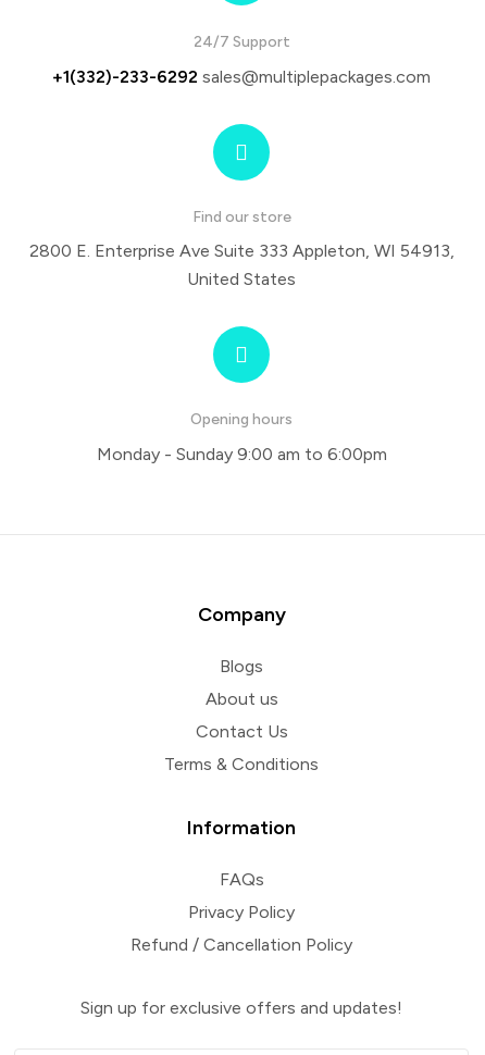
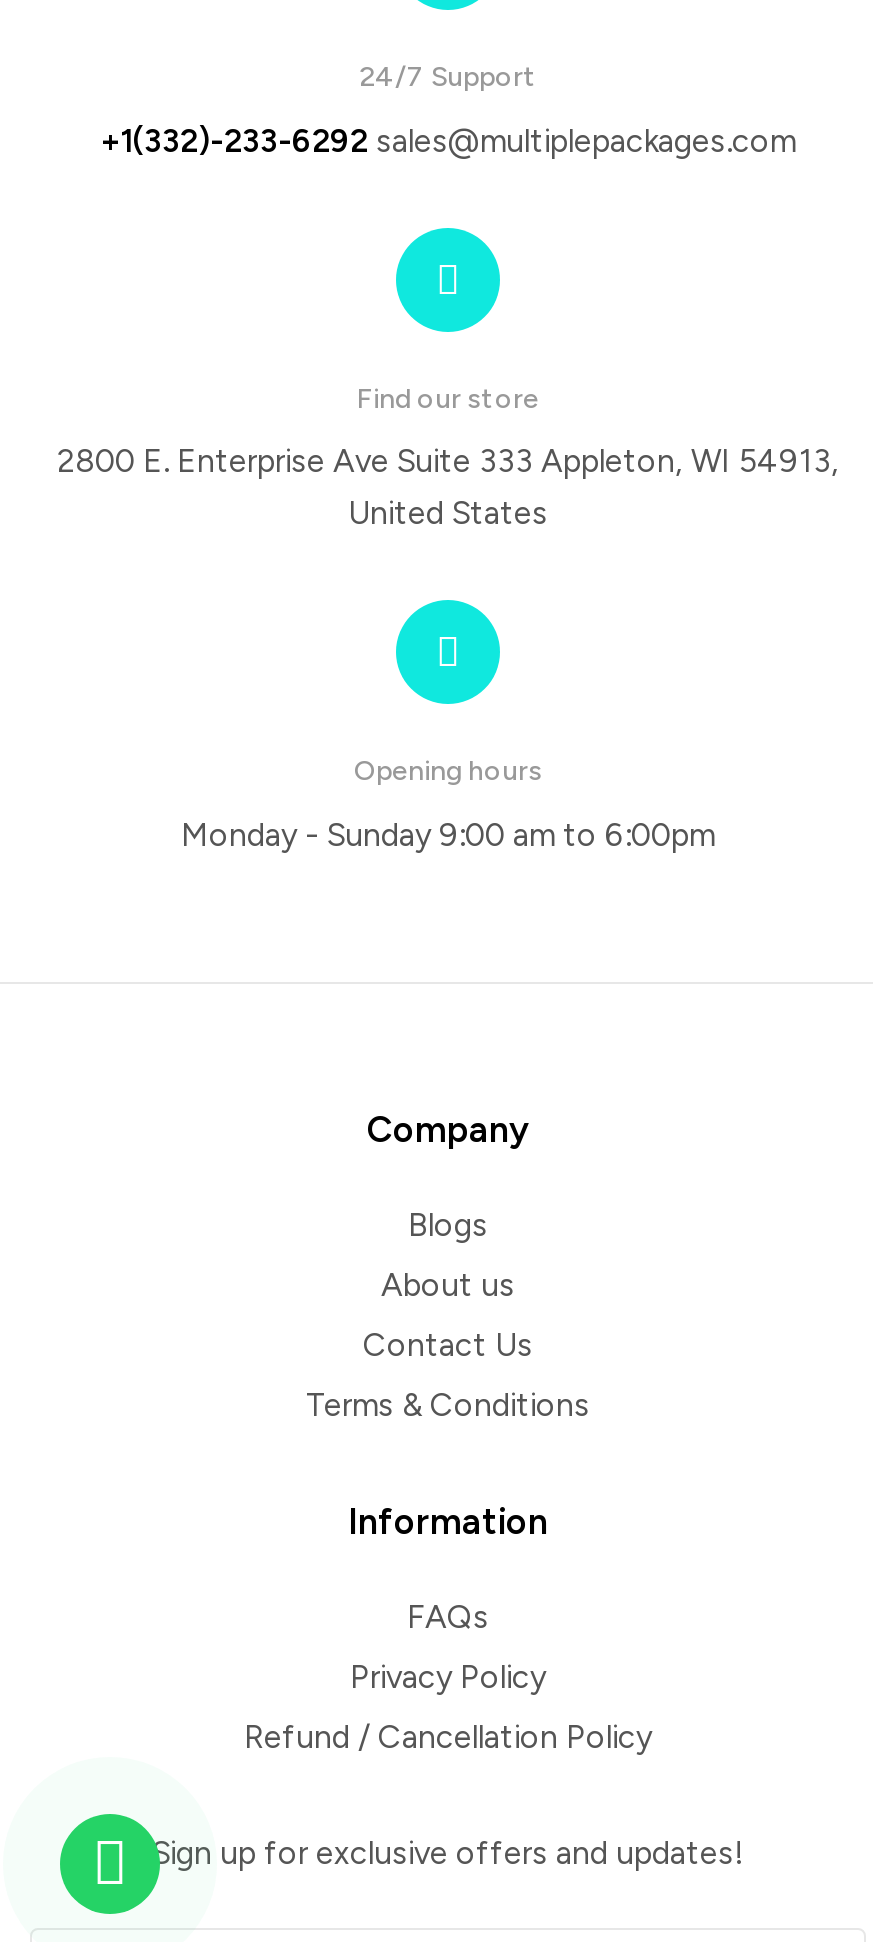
+ [image]
